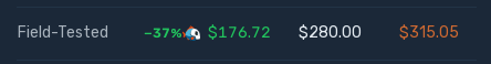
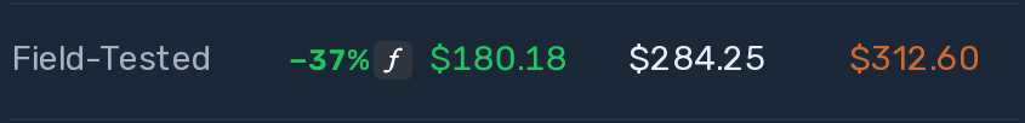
- $176.72
+ $180.18

- $280.00
+ $284.25

- $315.05
+ $312.60
